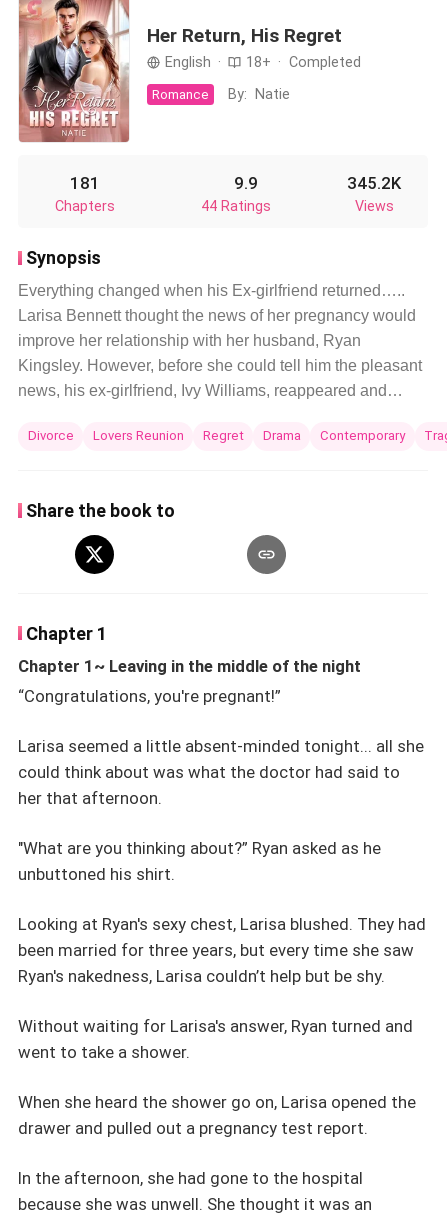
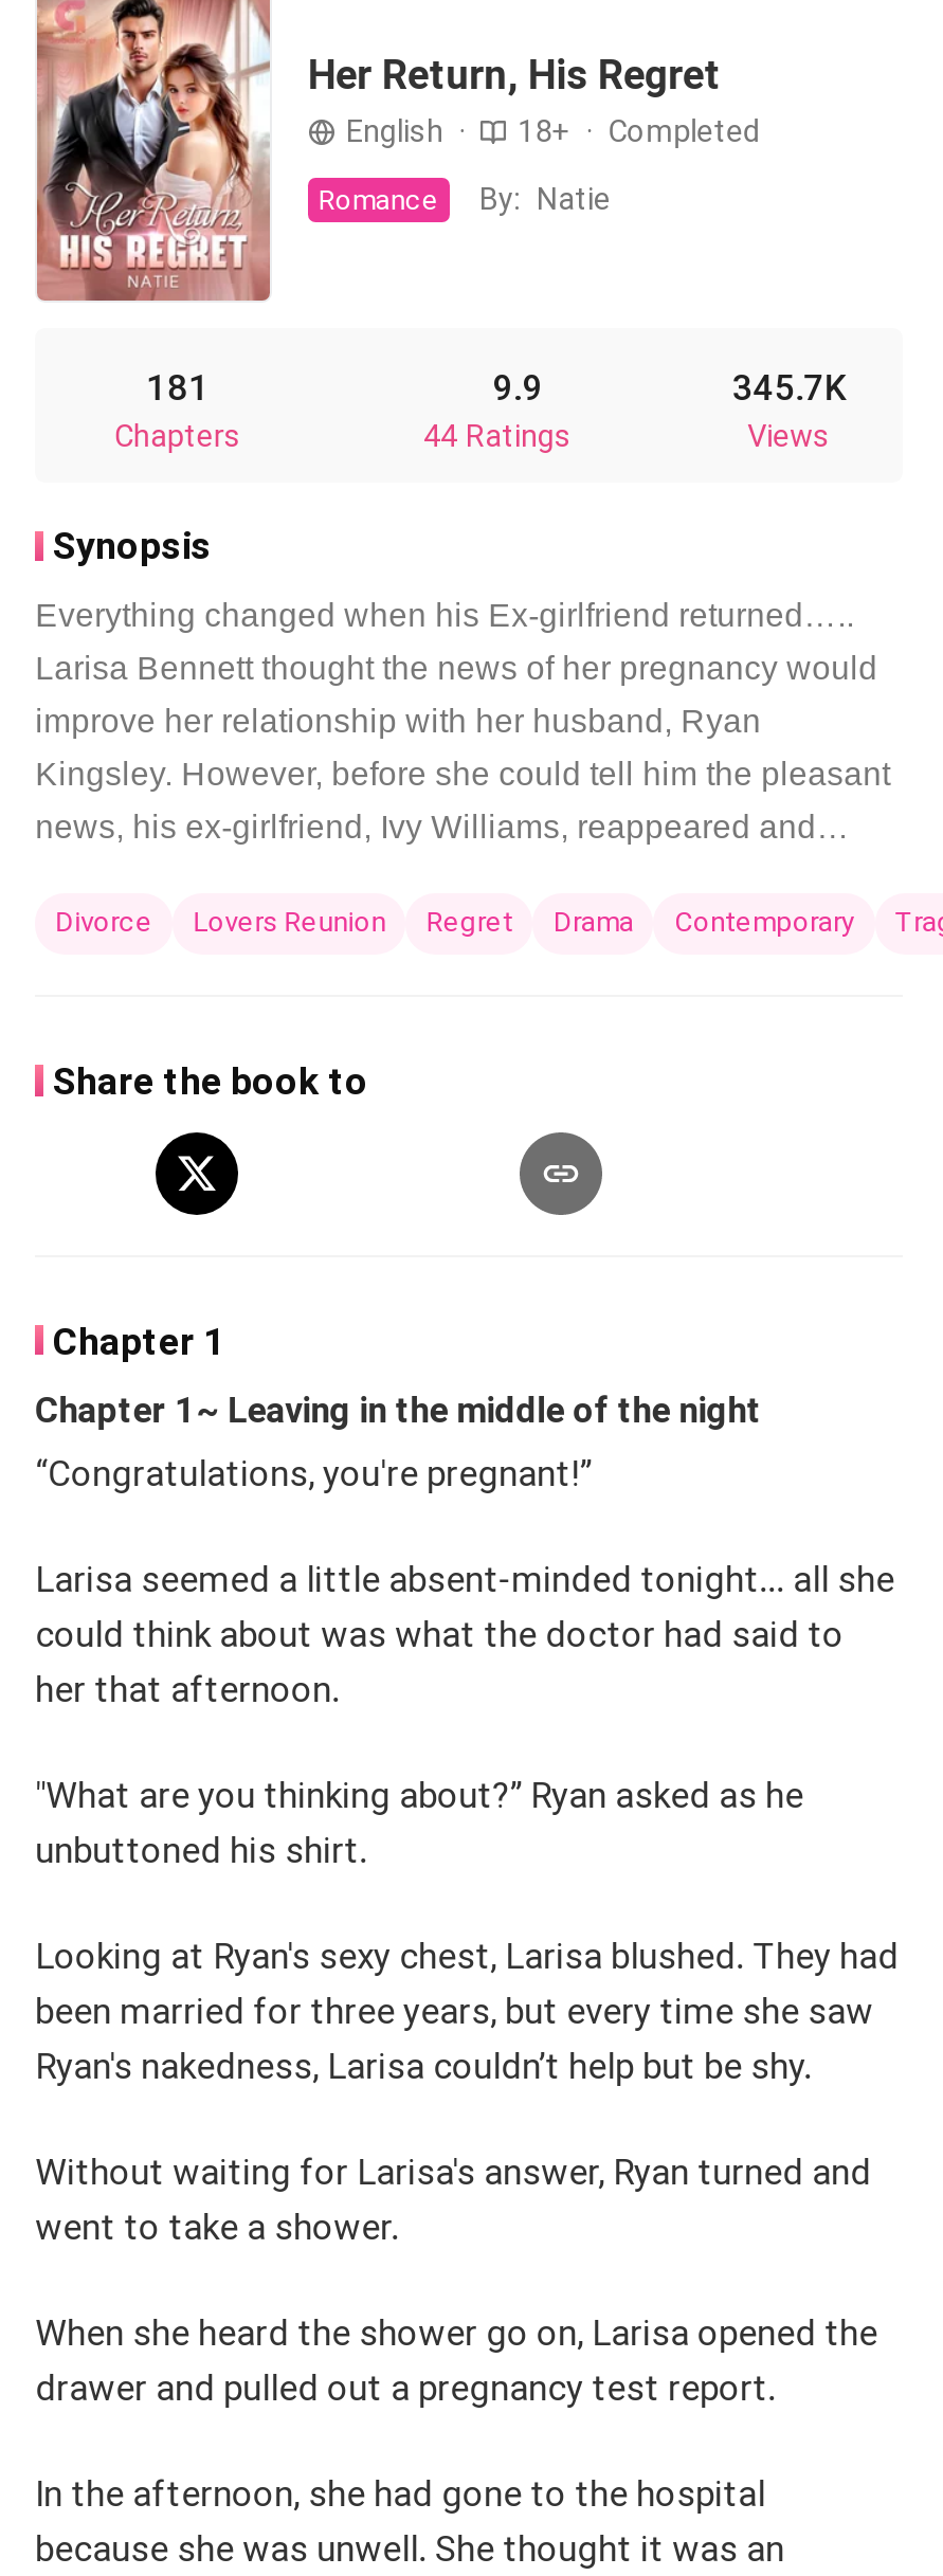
- 345.2K
+ 345.7K
